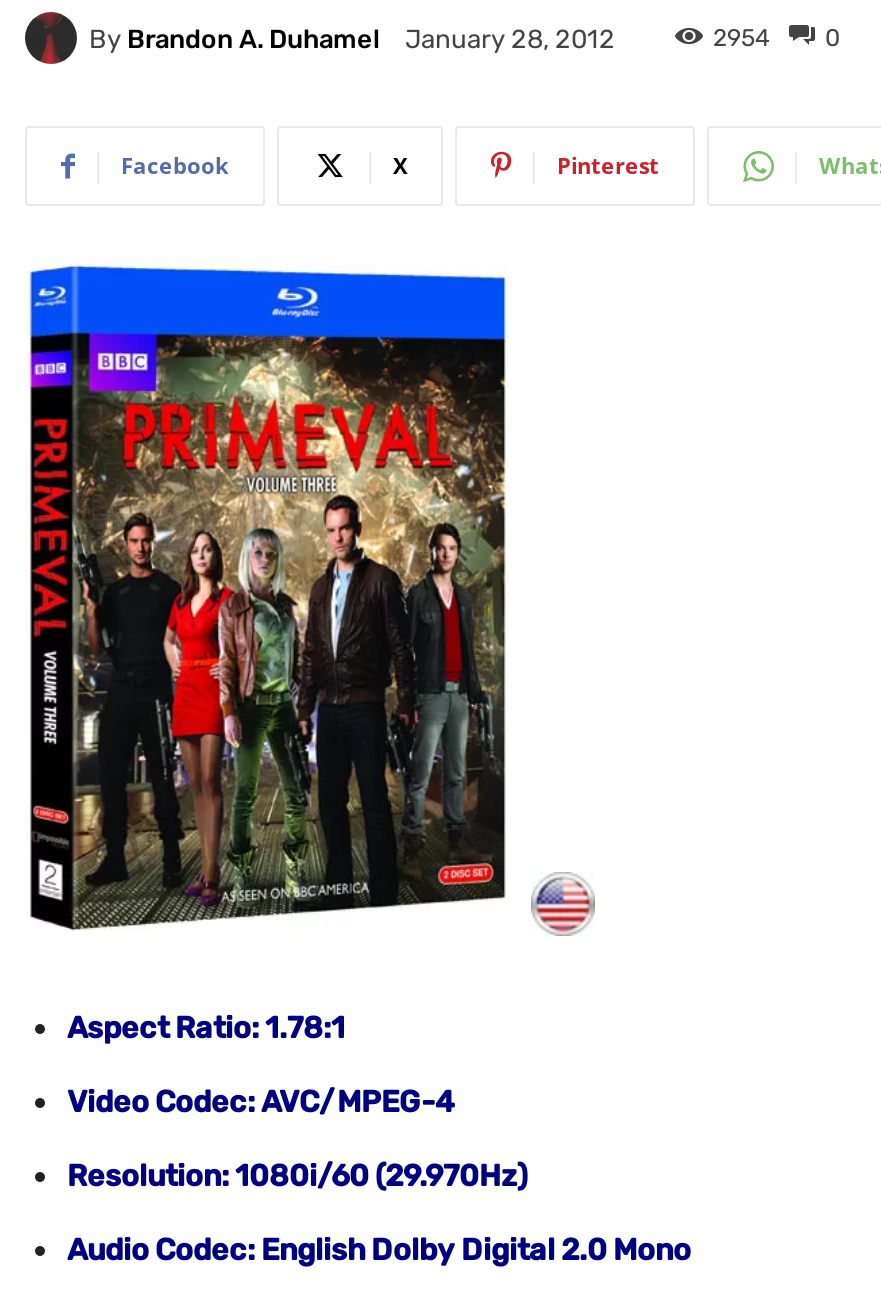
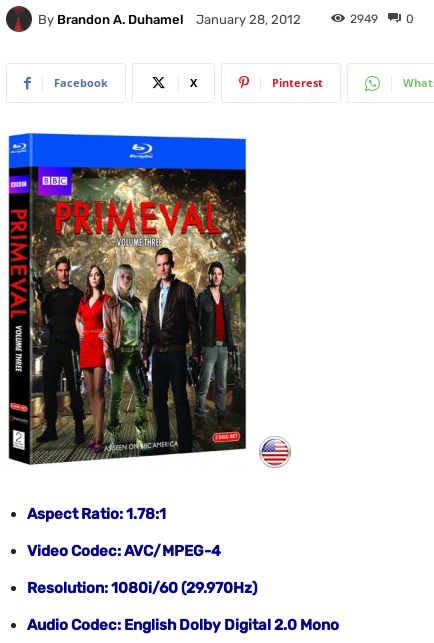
- 2954
+ 2949
